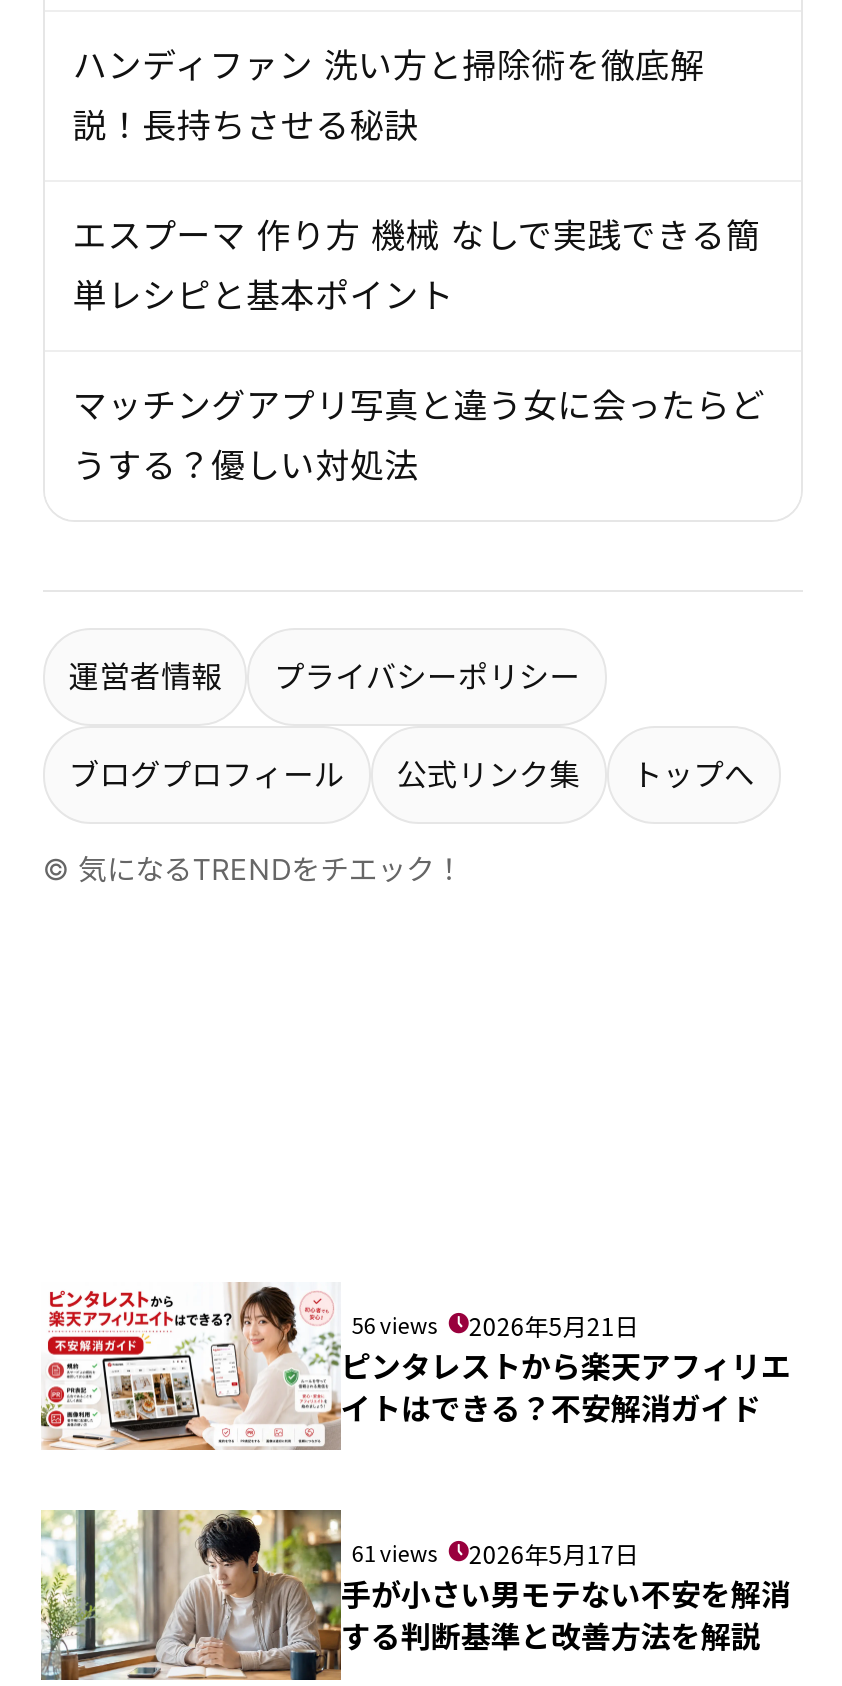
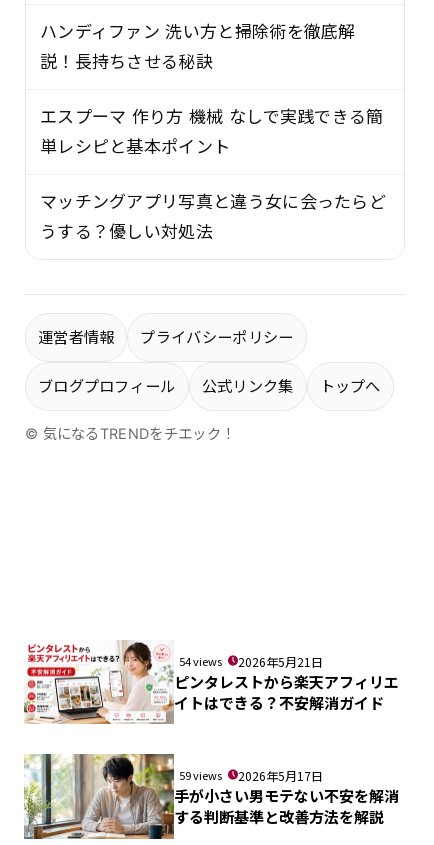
- 56 views 2026年5月21日
+ 54 views 2026年5月21日

- 61 views 2026年5月17日
+ 59 views 2026年5月17日
